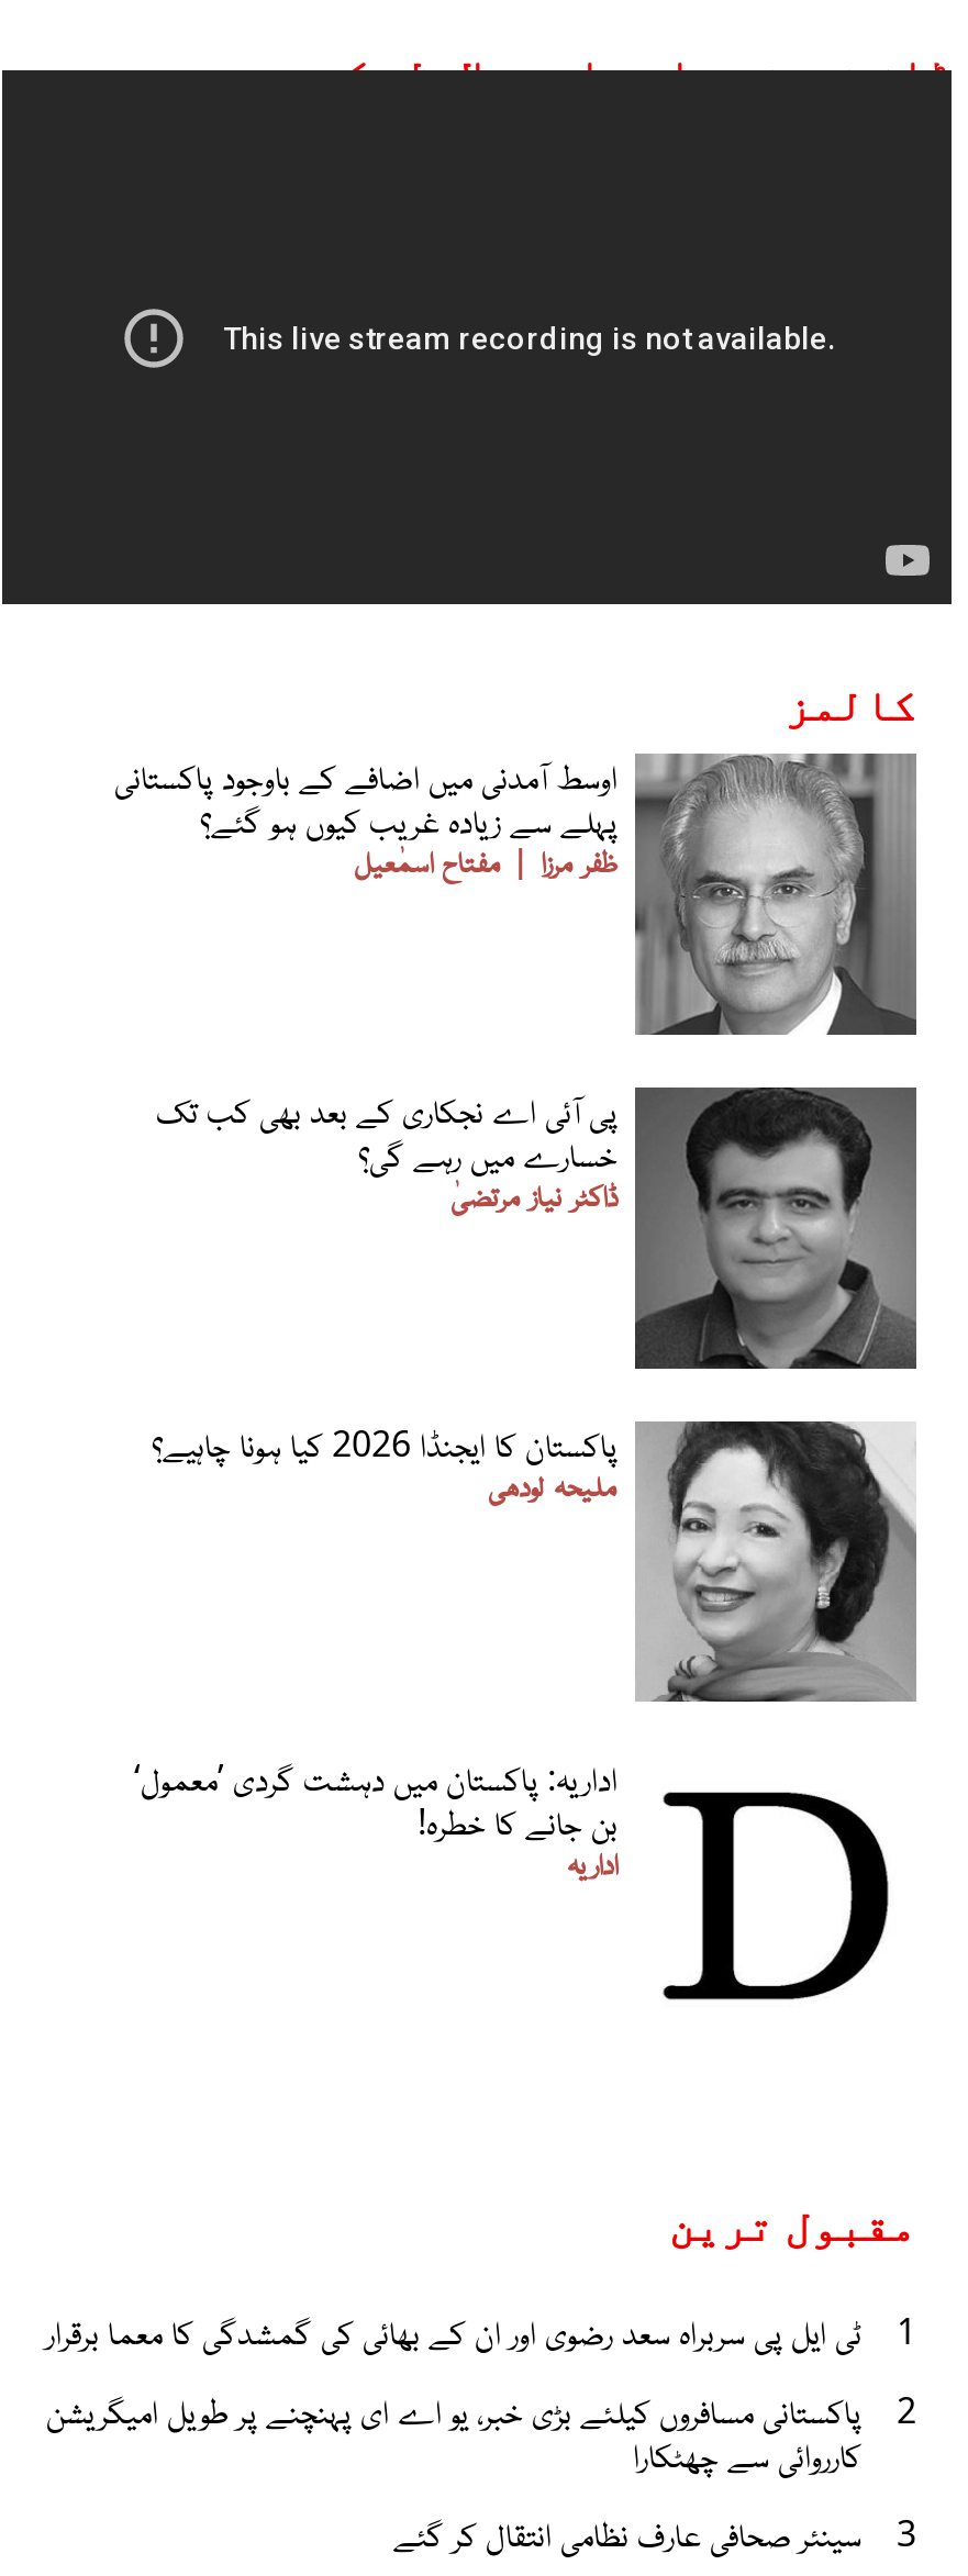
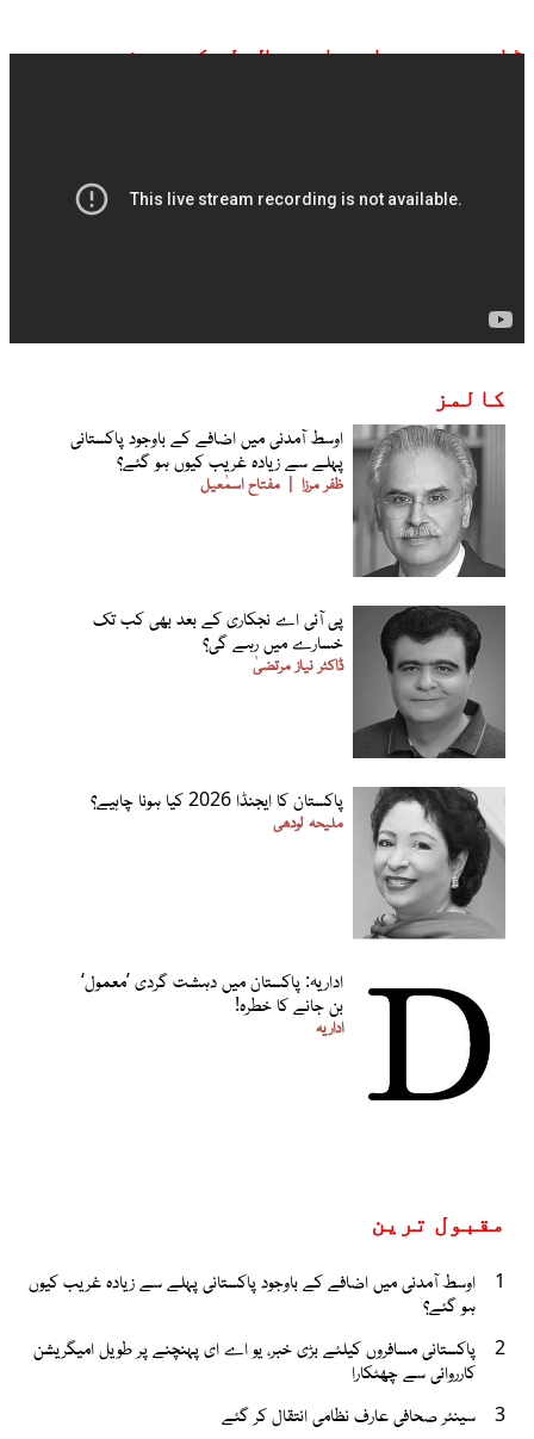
- ٹی ایل پی سربراہ سعد رضوی اور ان کے بھائی کی گمشدگی کا معما برقرار
+ اوسط آمدنی میں اضافے کے باوجود پاکستانی پہلے سے زیادہ غریب کیوں
+ ہو گئے؟
